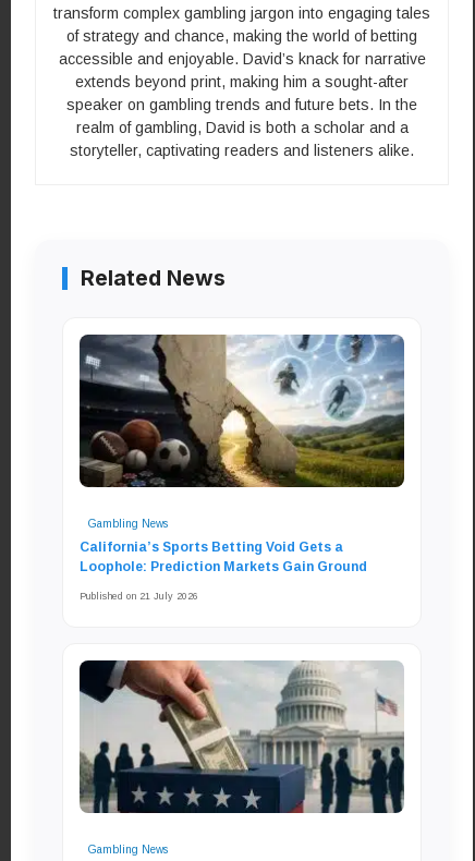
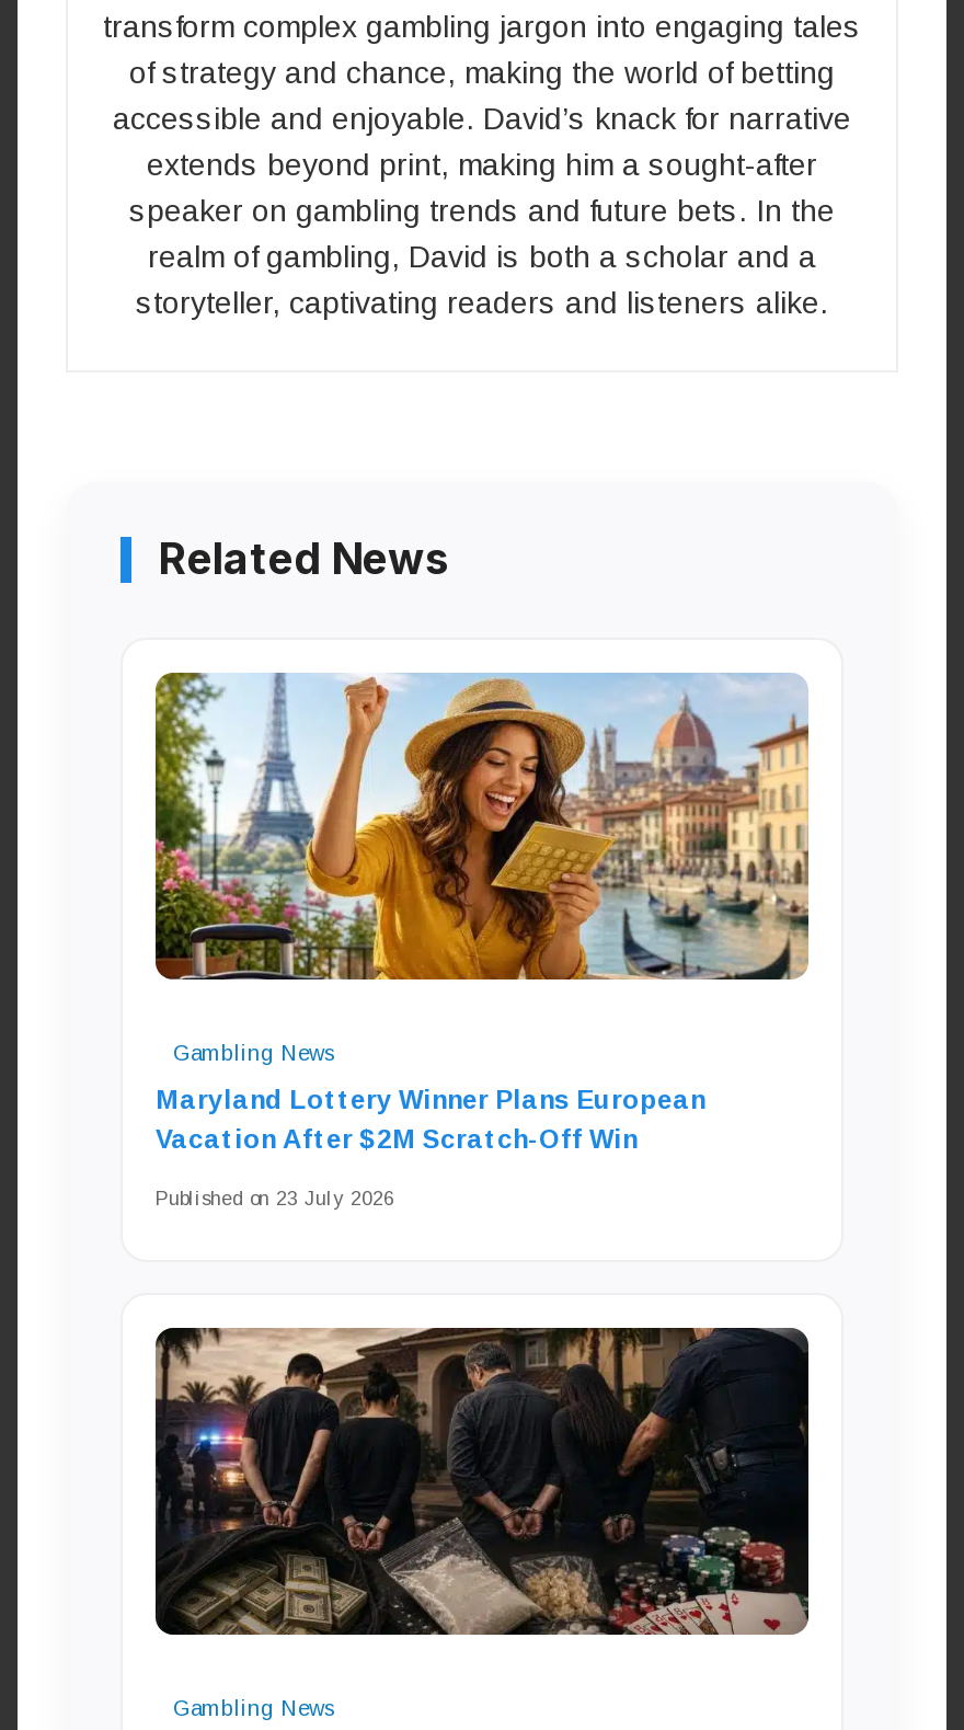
- [image]
+ [image]

- California’s Sports Betting Void Gets a
- Loophole: Prediction Markets Gain Ground
+ Maryland Lottery Winner Plans European
+ Vacation After $2M Scratch-Off Win

- Published on 21 July 2026
+ Published on 23 July 2026

- [image]
+ [image]
